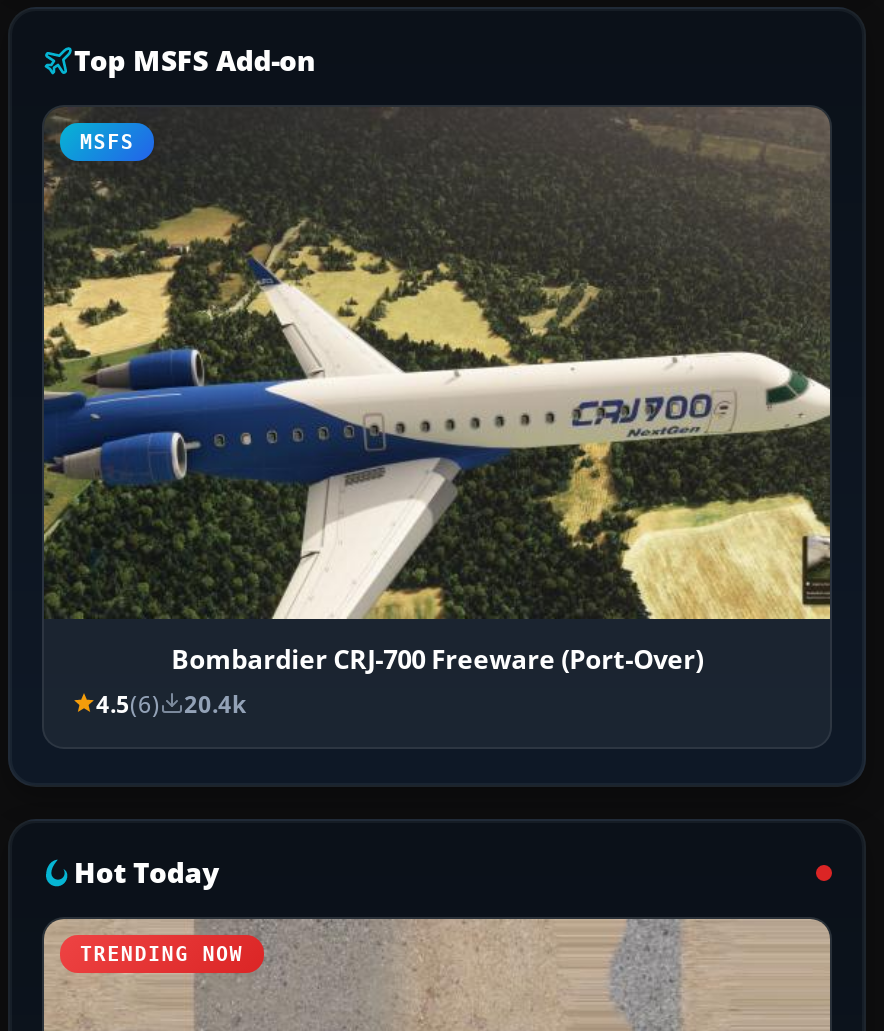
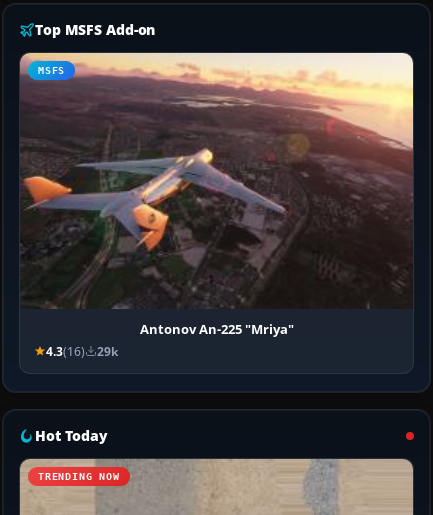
- [image]
- Bombardier CRJ-700 Freeware (Port-Over)
- 4.5(6)
- 20.4k
+ [image]
+ Antonov An-225 "Mriya"
+ 4.3(16)
+ 29k
